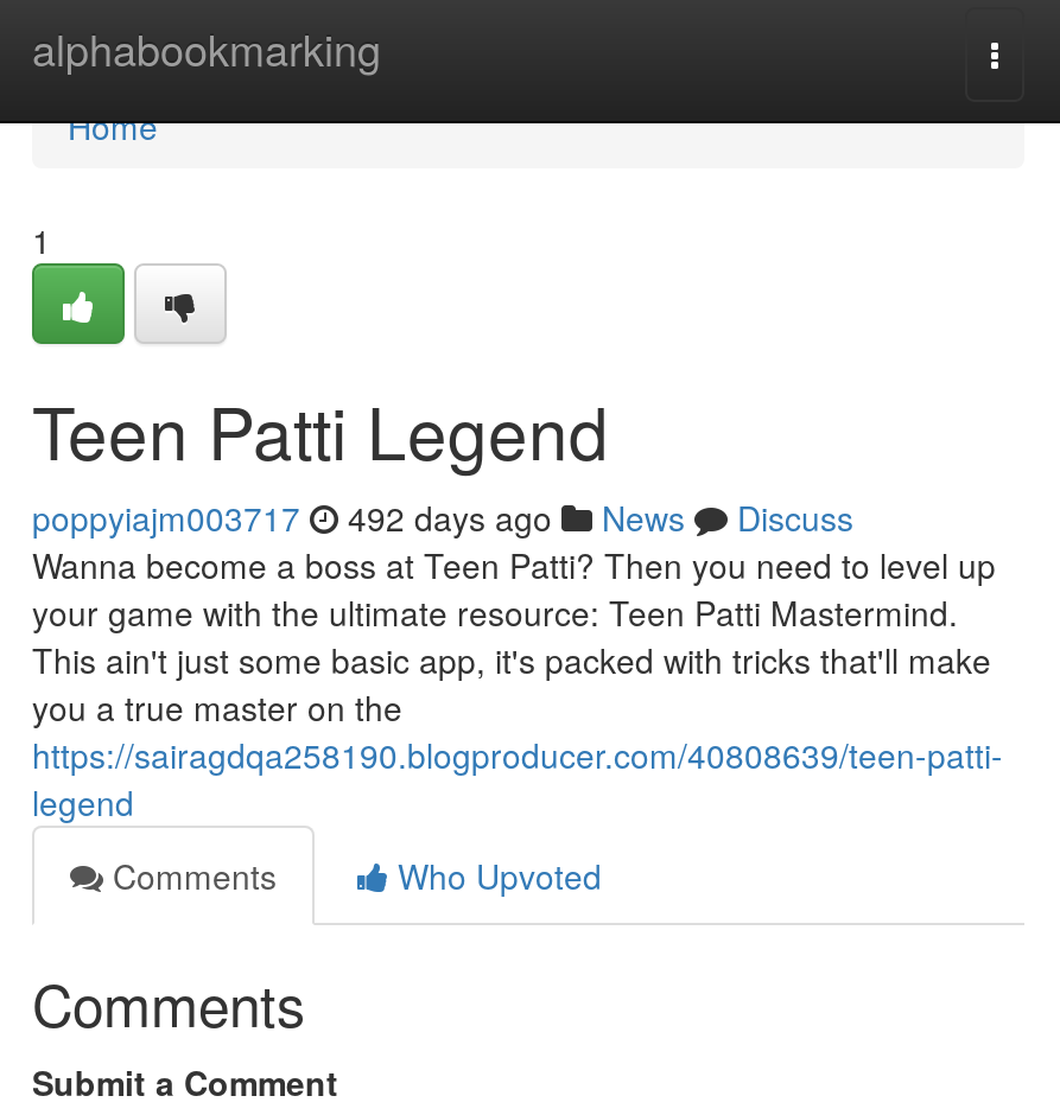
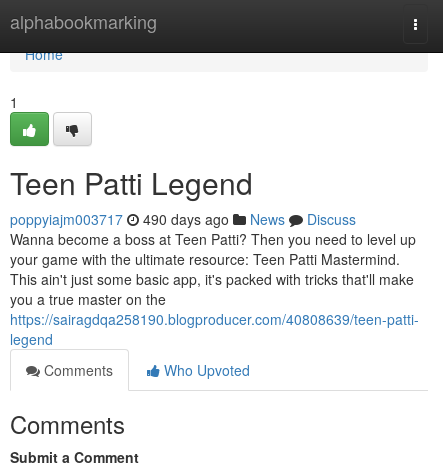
- poppyiajm003717 492 days ago News Discuss
+ poppyiajm003717 490 days ago News Discuss
